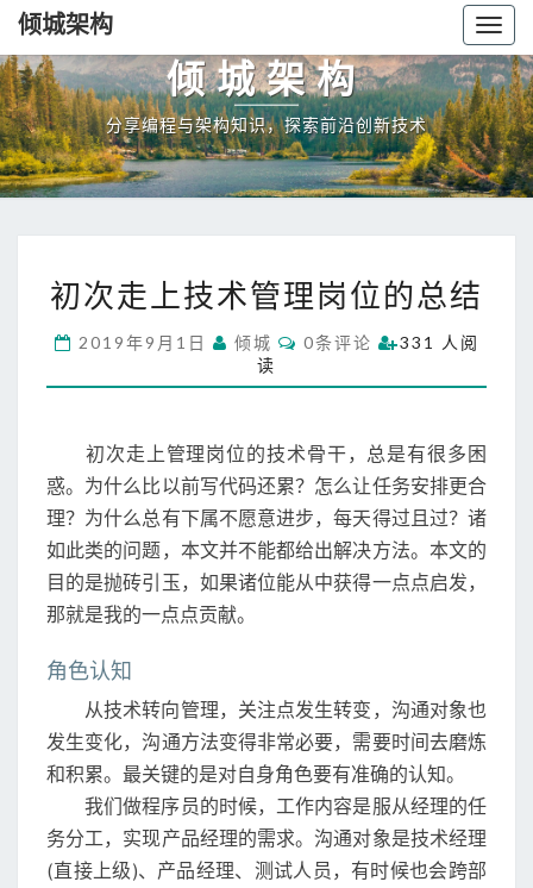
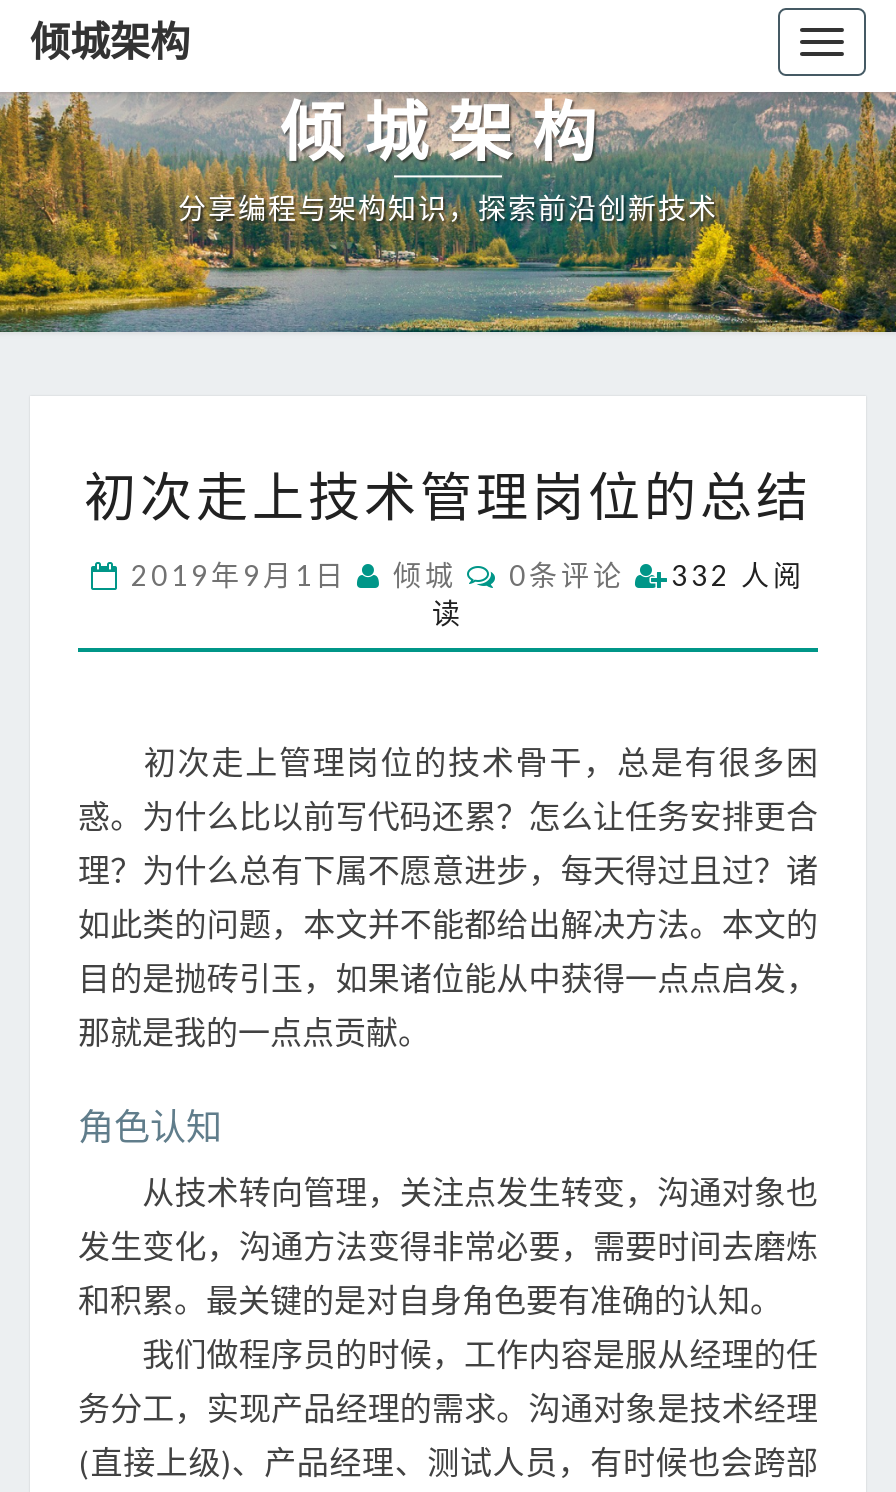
- 331 人阅
+ 332 人阅
